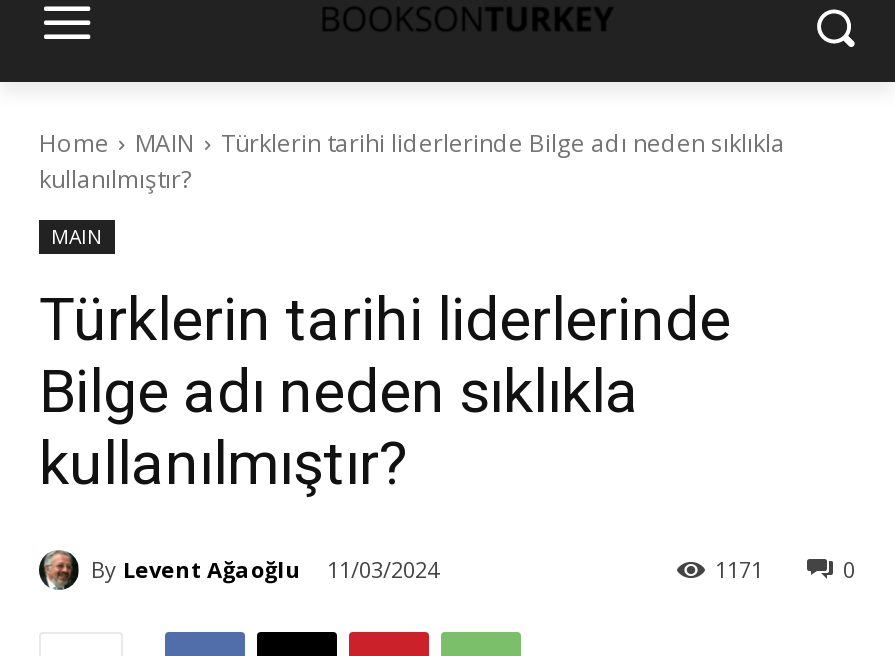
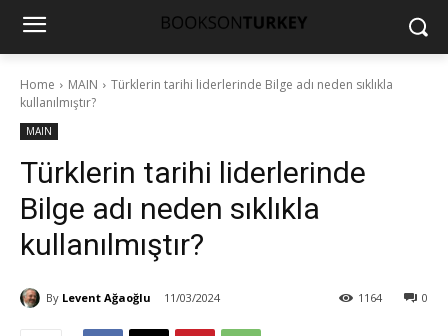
- 1171
+ 1164
